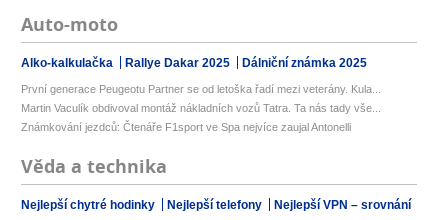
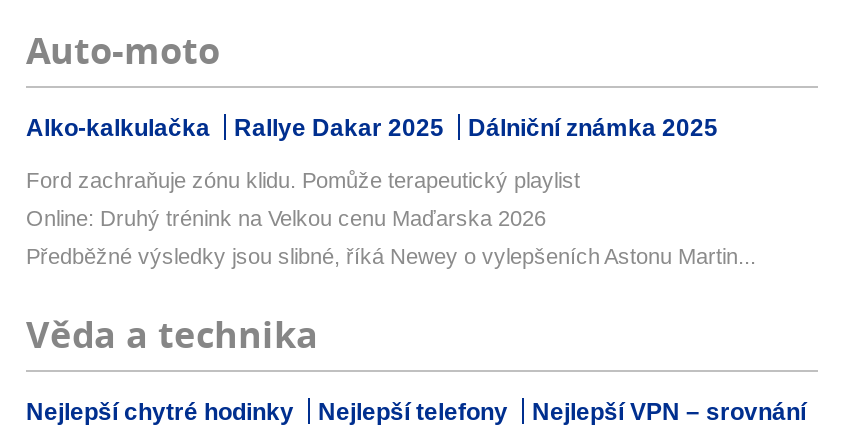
- První generace Peugeotu Partner se od letoška řadí mezi veterány. Kula...
+ Ford zachraňuje zónu klidu. Pomůže terapeutický playlist

- Martin Vaculík obdivoval montáž nákladních vozů Tatra. Ta nás tady vše...
+ Online: Druhý trénink na Velkou cenu Maďarska 2026

- Známkování jezdců: Čtenáře F1sport ve Spa nejvíce zaujal Antonelli
+ Předběžné výsledky jsou slibné, říká Newey o vylepšeních Astonu Martin...
